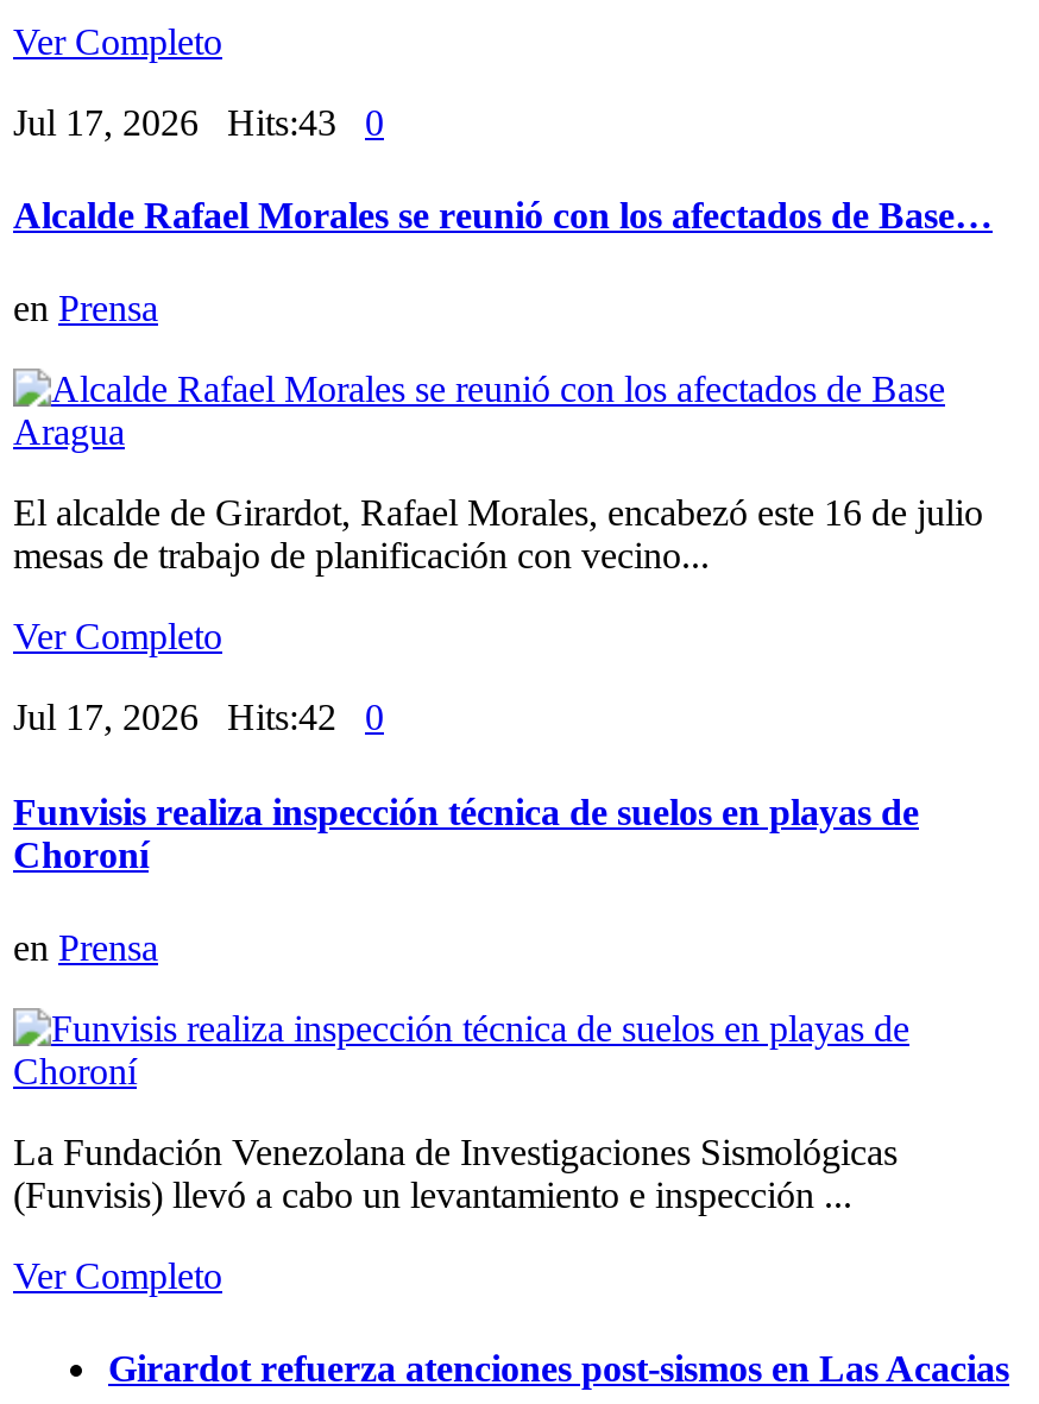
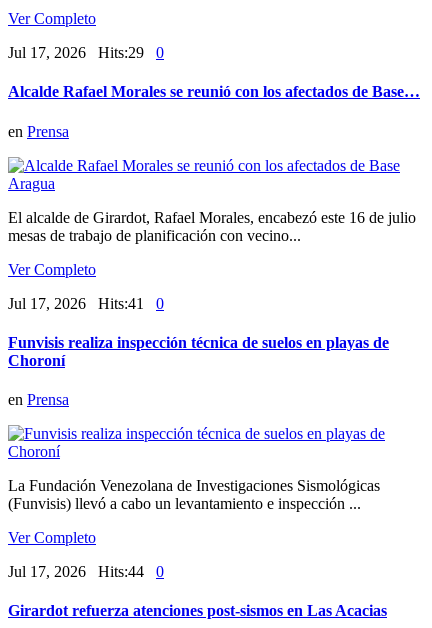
- Jul 17, 2026 Hits:43 0
+ Jul 17, 2026 Hits:29 0

- Jul 17, 2026 Hits:42 0
+ Jul 17, 2026 Hits:41 0

+ Jul 17, 2026 Hits:44 0
